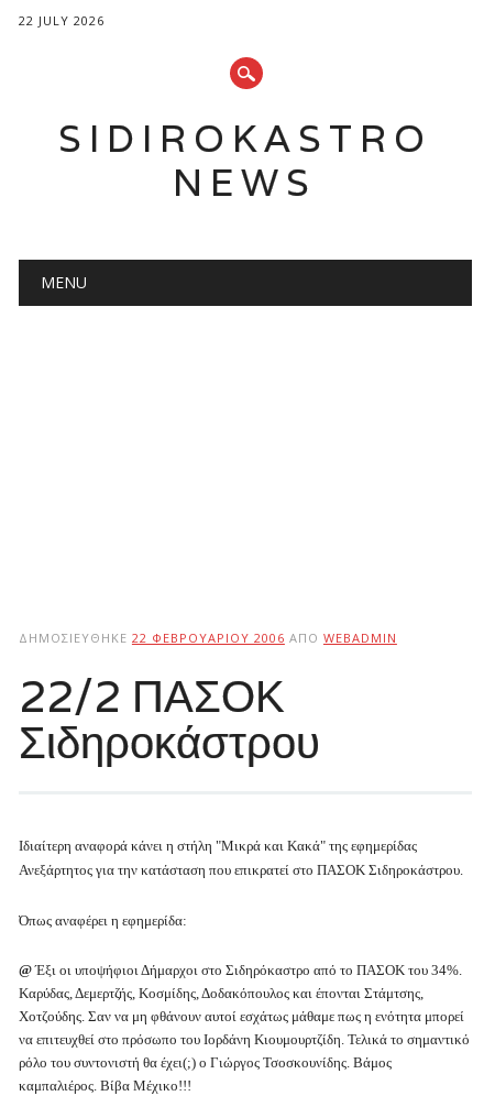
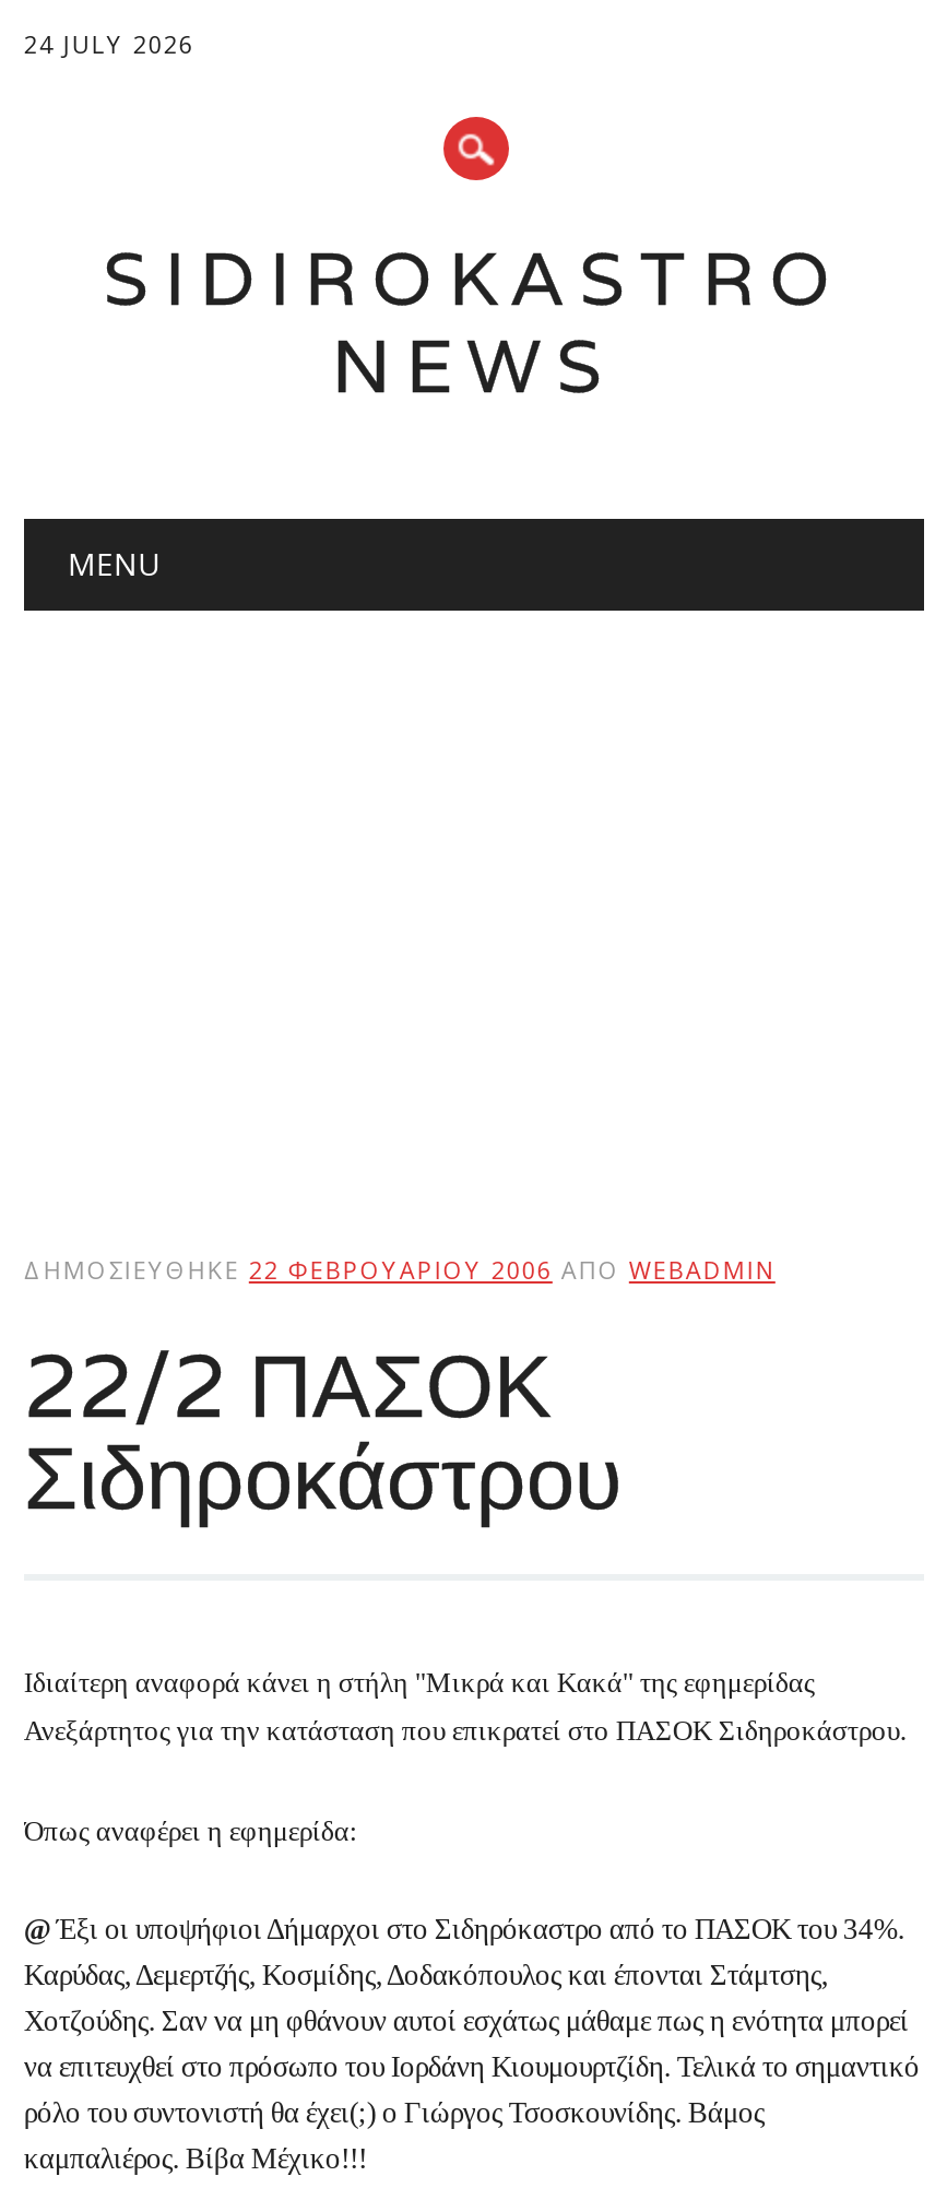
- 22 JULY 2026
+ 24 JULY 2026
